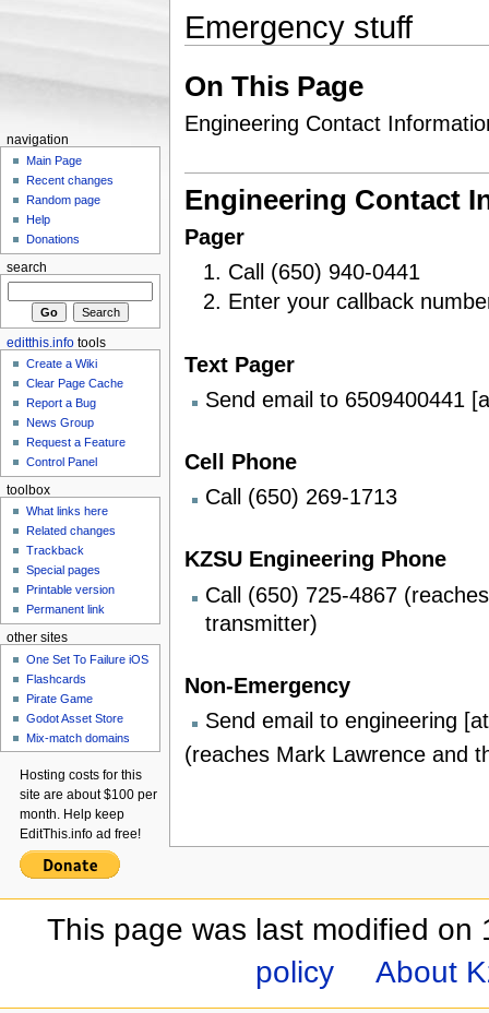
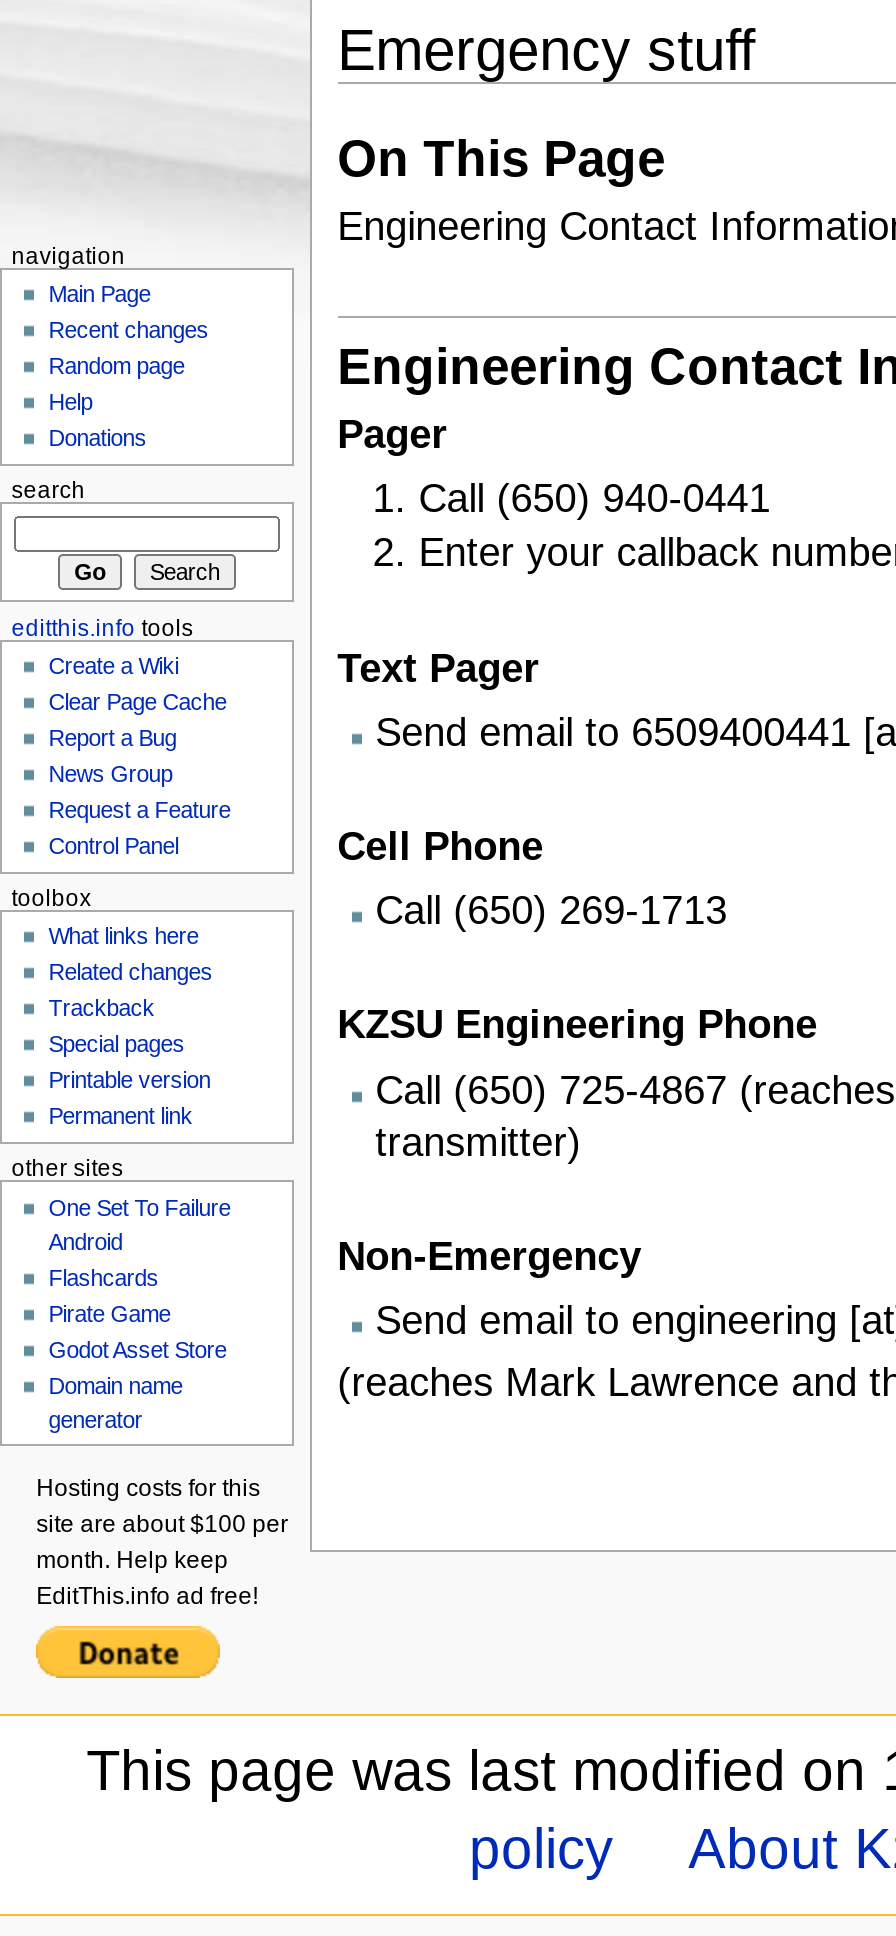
- One Set To Failure iOS
+ One Set To Failure
+ Android

- Mix-match domains
+ Domain name
+ generator
